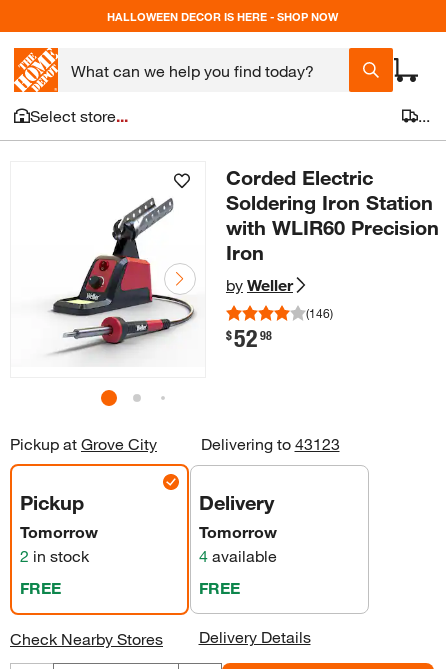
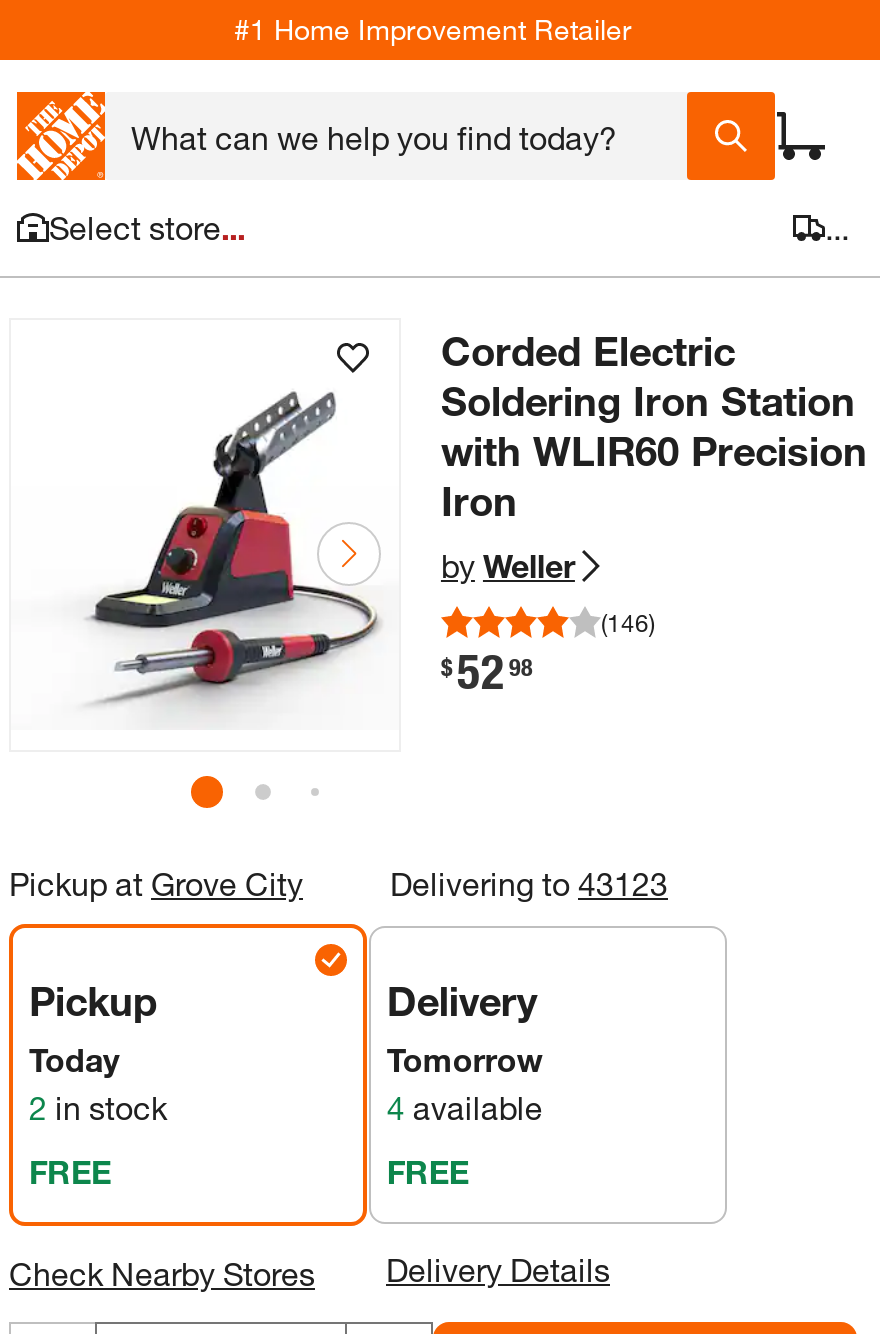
- HALLOWEEN DECOR IS HERE - SHOP NOW
+ #1 Home Improvement Retailer

- Tomorrow
+ Today
